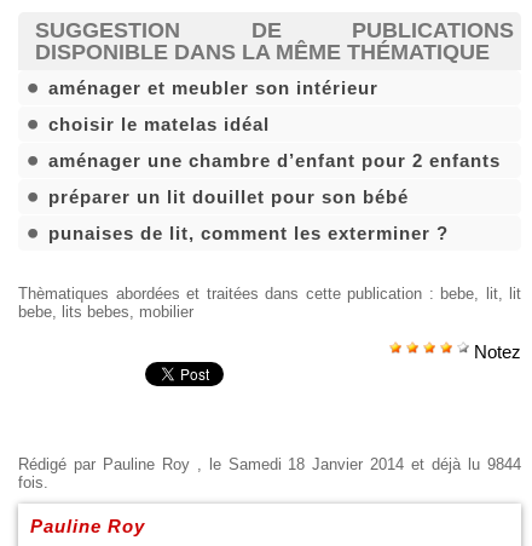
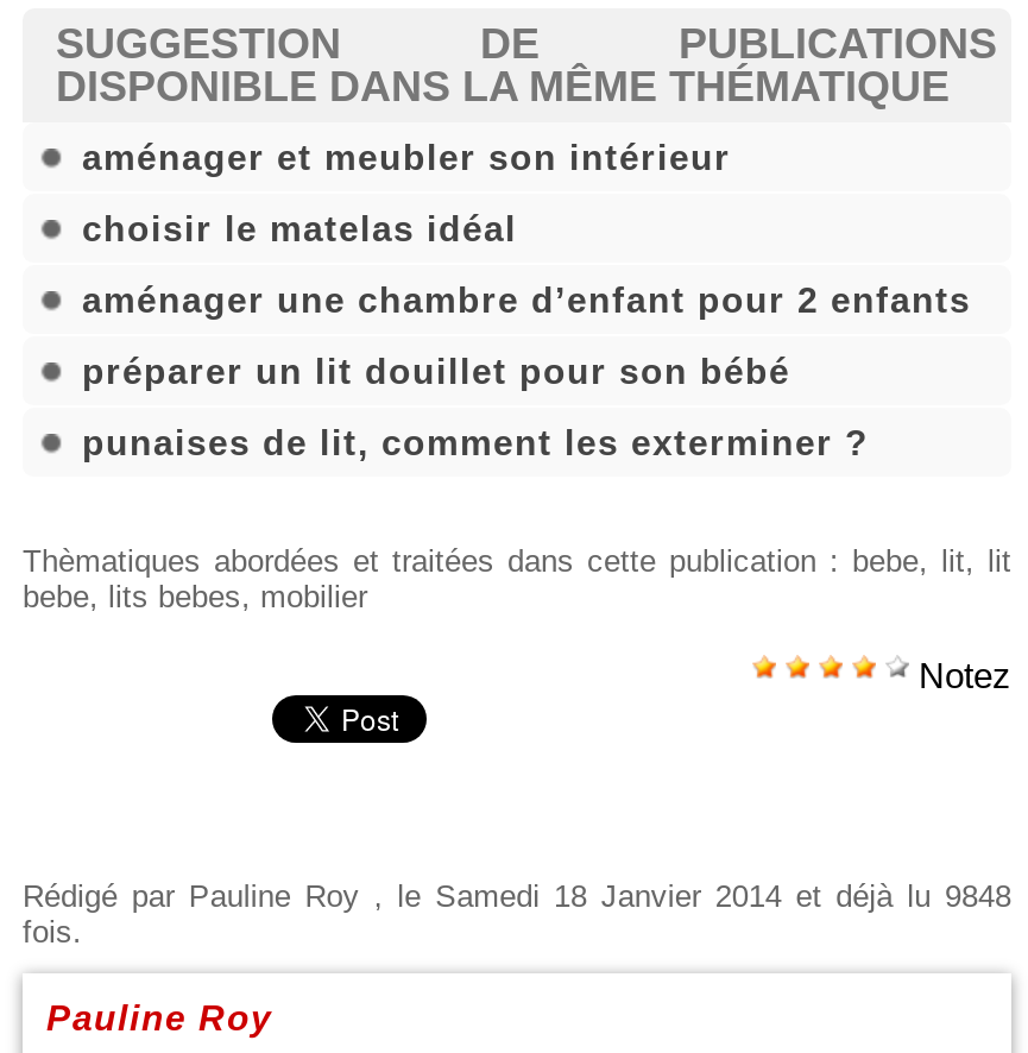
- Rédigé par Pauline Roy, le Samedi 18 Janvier 2014 et déjà lu 9844
+ Rédigé par Pauline Roy, le Samedi 18 Janvier 2014 et déjà lu 9848
